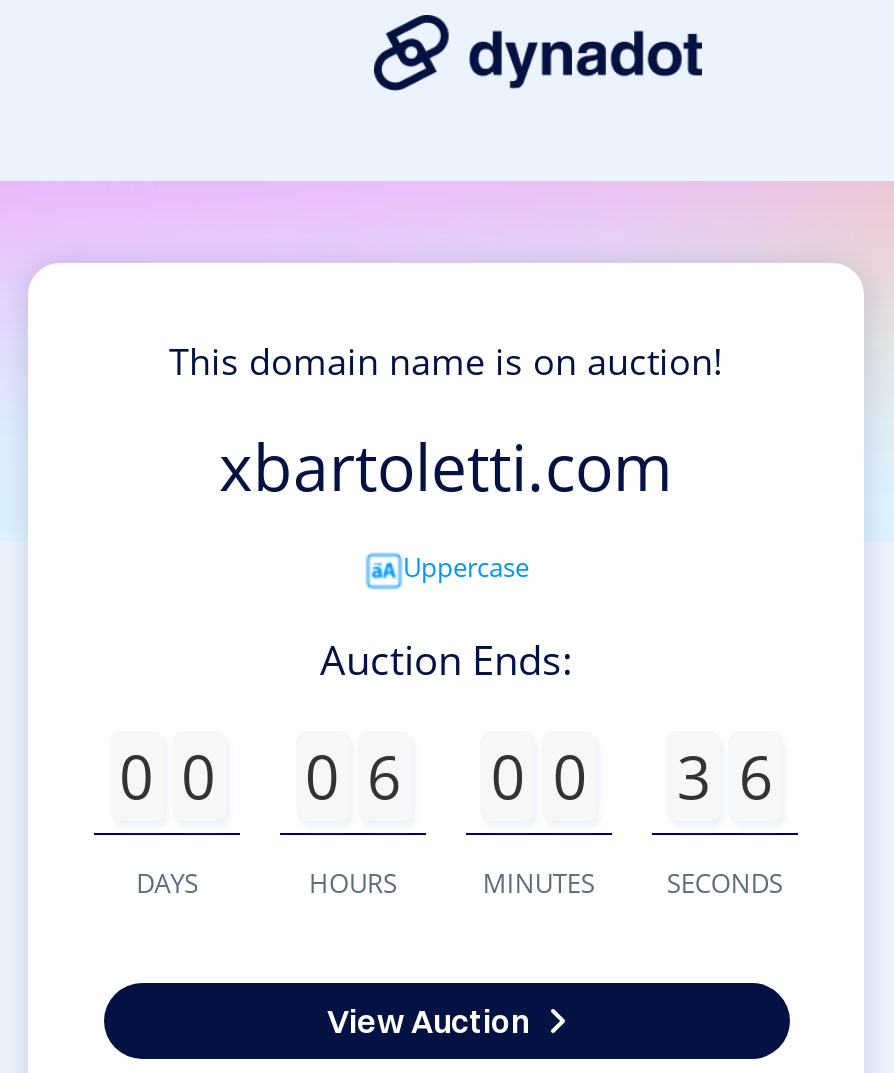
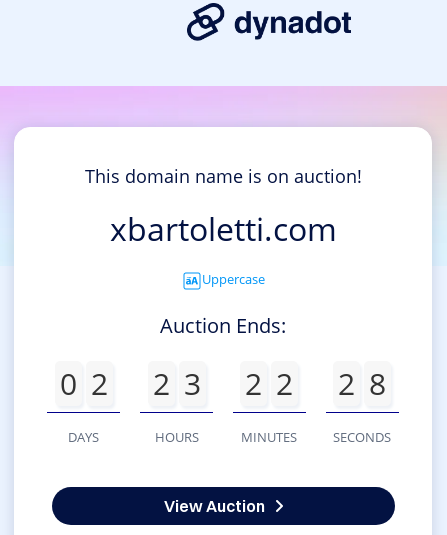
- 0 0
+ 0 2

- 0 6
+ 2 3

- 0 0
+ 2 2

- 3 6
+ 2 8
